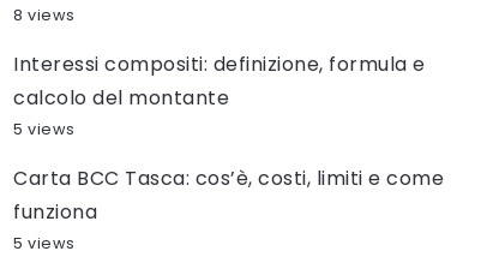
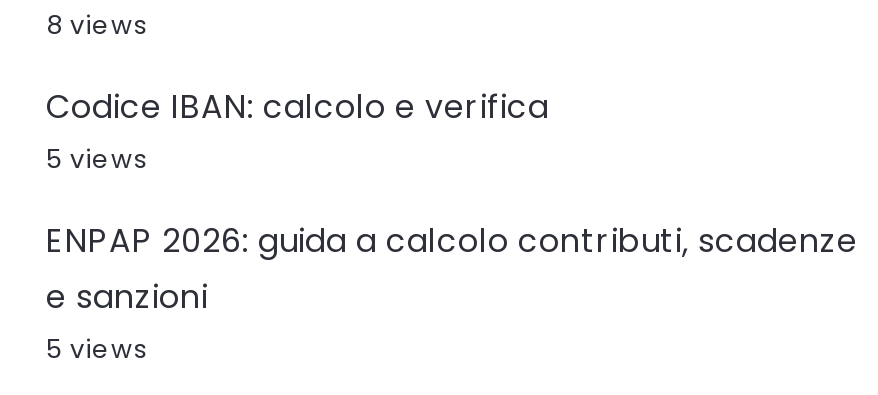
- Interessi compositi: definizione, formula e
- calcolo del montante
+ Codice IBAN: calcolo e verifica

- Carta BCC Tasca: cos’è, costi, limiti e come
- funziona
+ ENPAP 2026: guida a calcolo contributi, scadenze
+ e sanzioni
